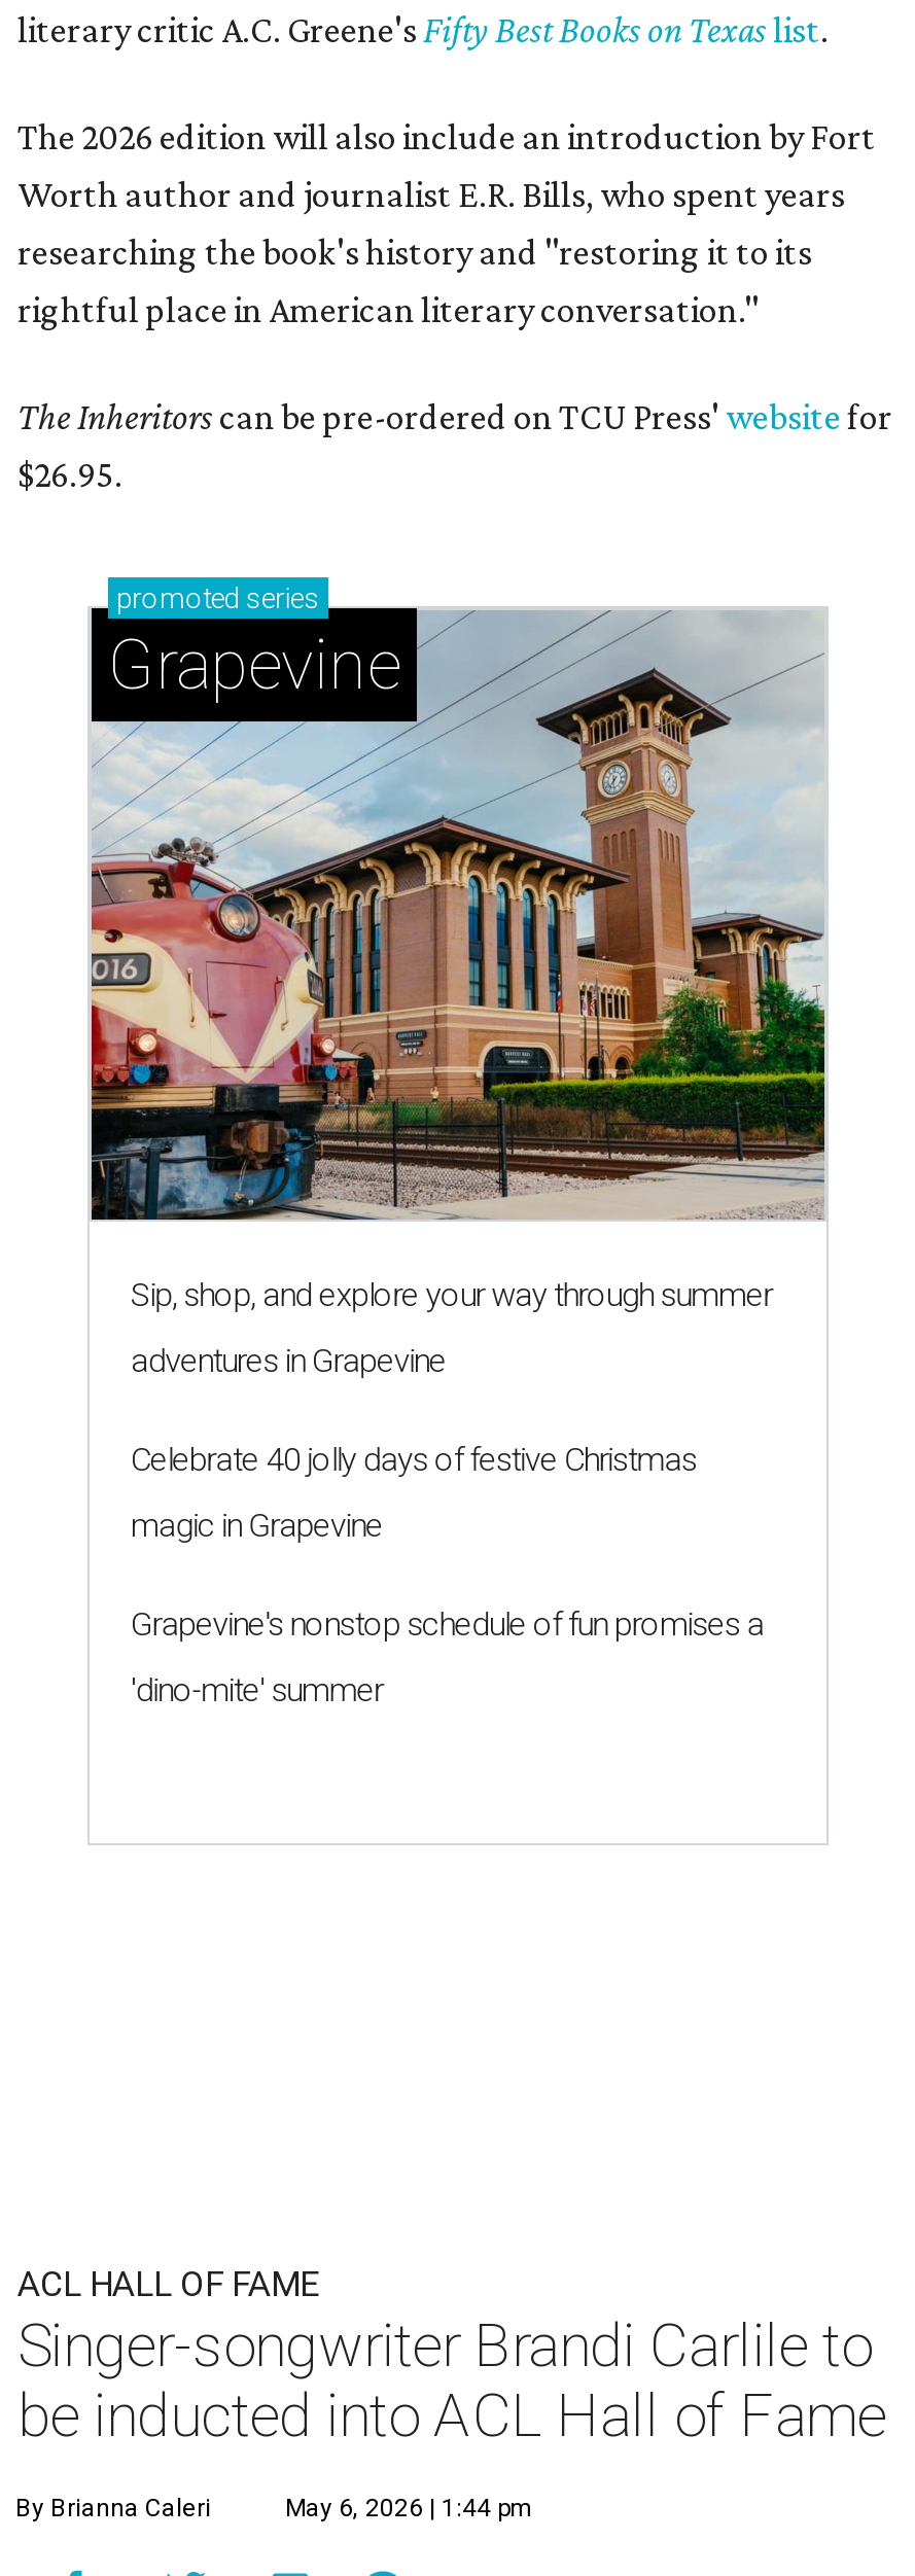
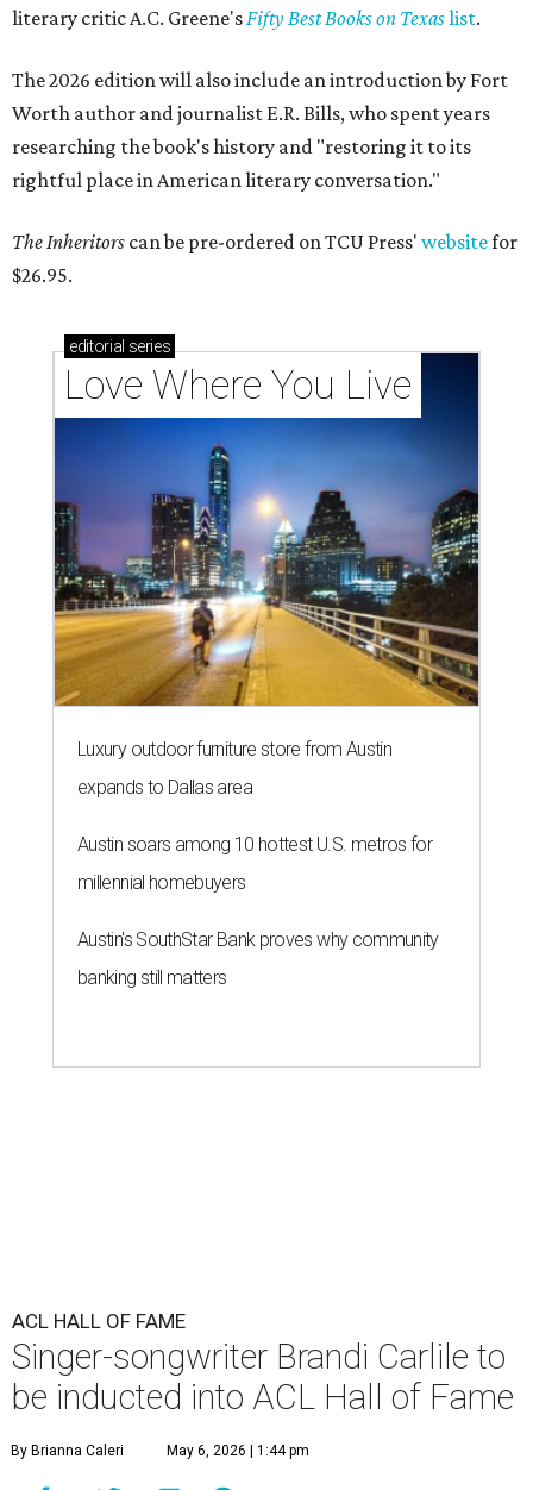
- [image]
- promoted series
- Grapevine
+ [image]
+ editorial series
+ Love Where You Live

- Sip, shop, and explore your way through summer
+ Luxury outdoor furniture store from Austin

- adventures in Grapevine
+ expands to Dallas area

- Celebrate 40 jolly days of festive Christmas
+ Austin soars among 10 hottest U.S. metros for

- magic in Grapevine
+ millennial homebuyers

- Grapevine's nonstop schedule of fun promises a
+ Austin's SouthStar Bank proves why community

- 'dino-mite' summer
+ banking still matters
